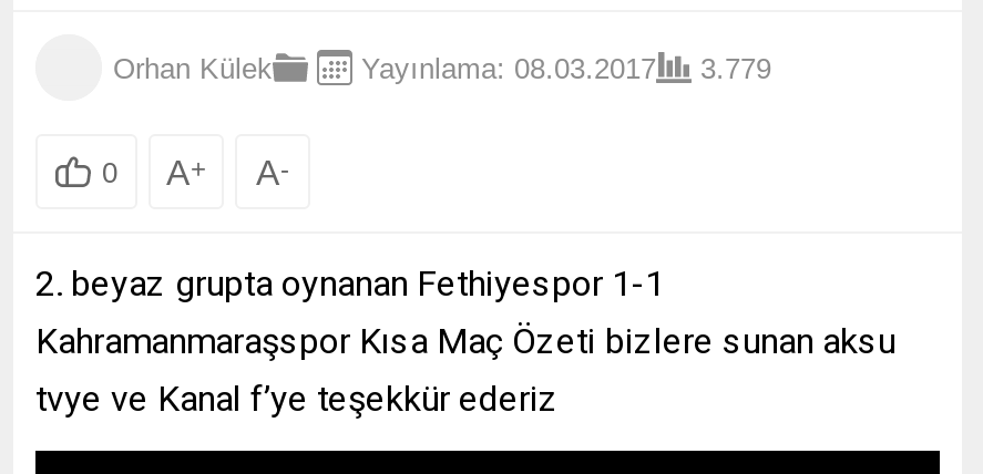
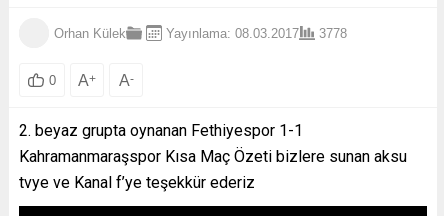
- Yayınlama: 08.03.2017 3.779
+ Yayınlama: 08.03.2017 3778
